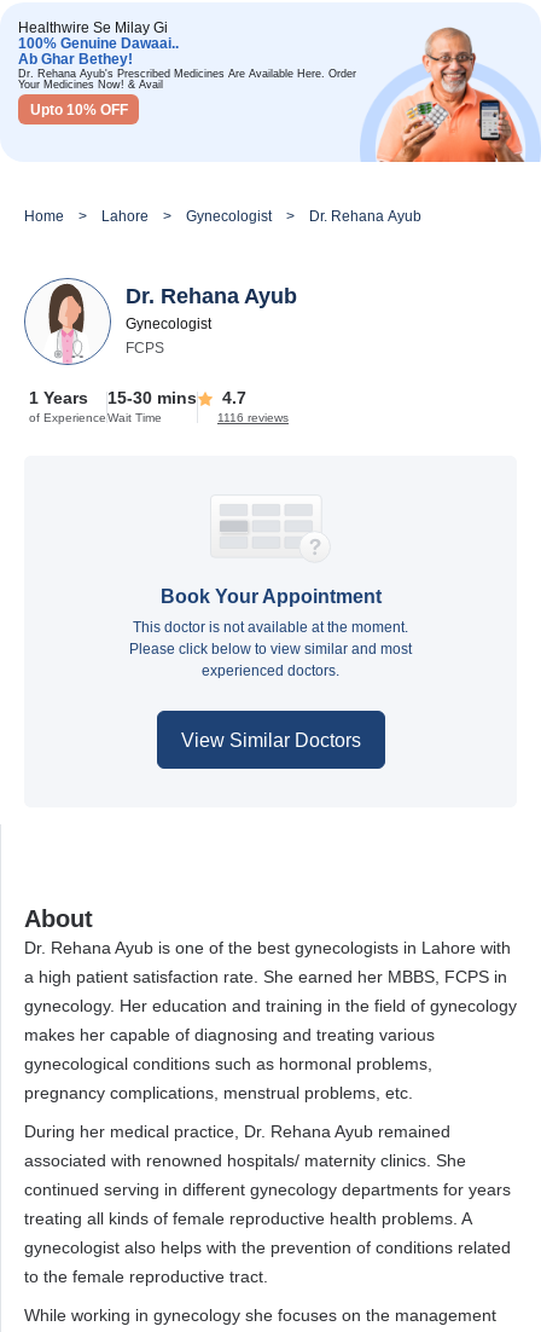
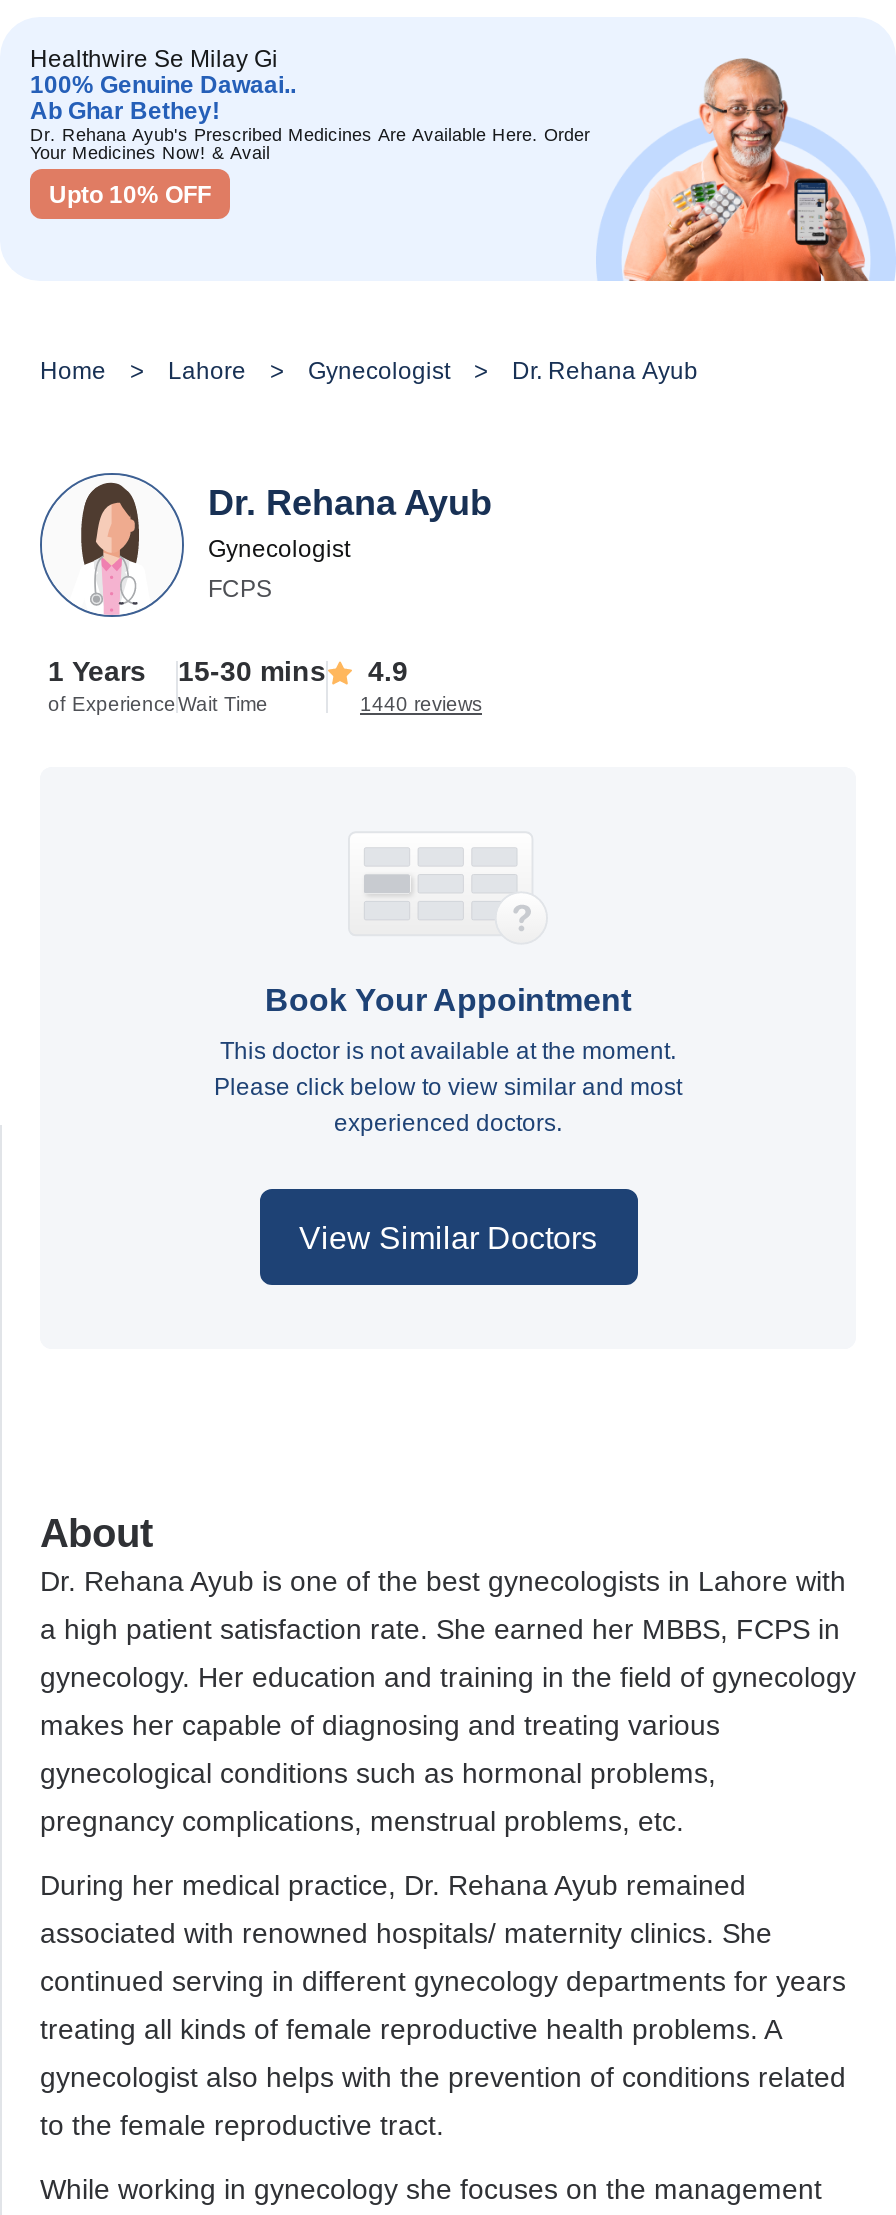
- 1 Years 15-30 mins 4.7
+ 1 Years 15-30 mins 4.9

- 1116 reviews
+ 1440 reviews
